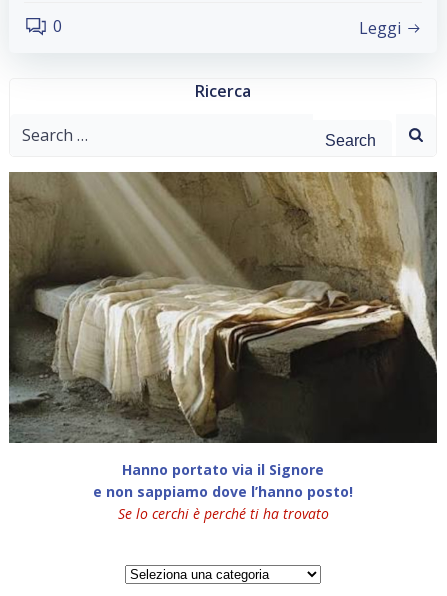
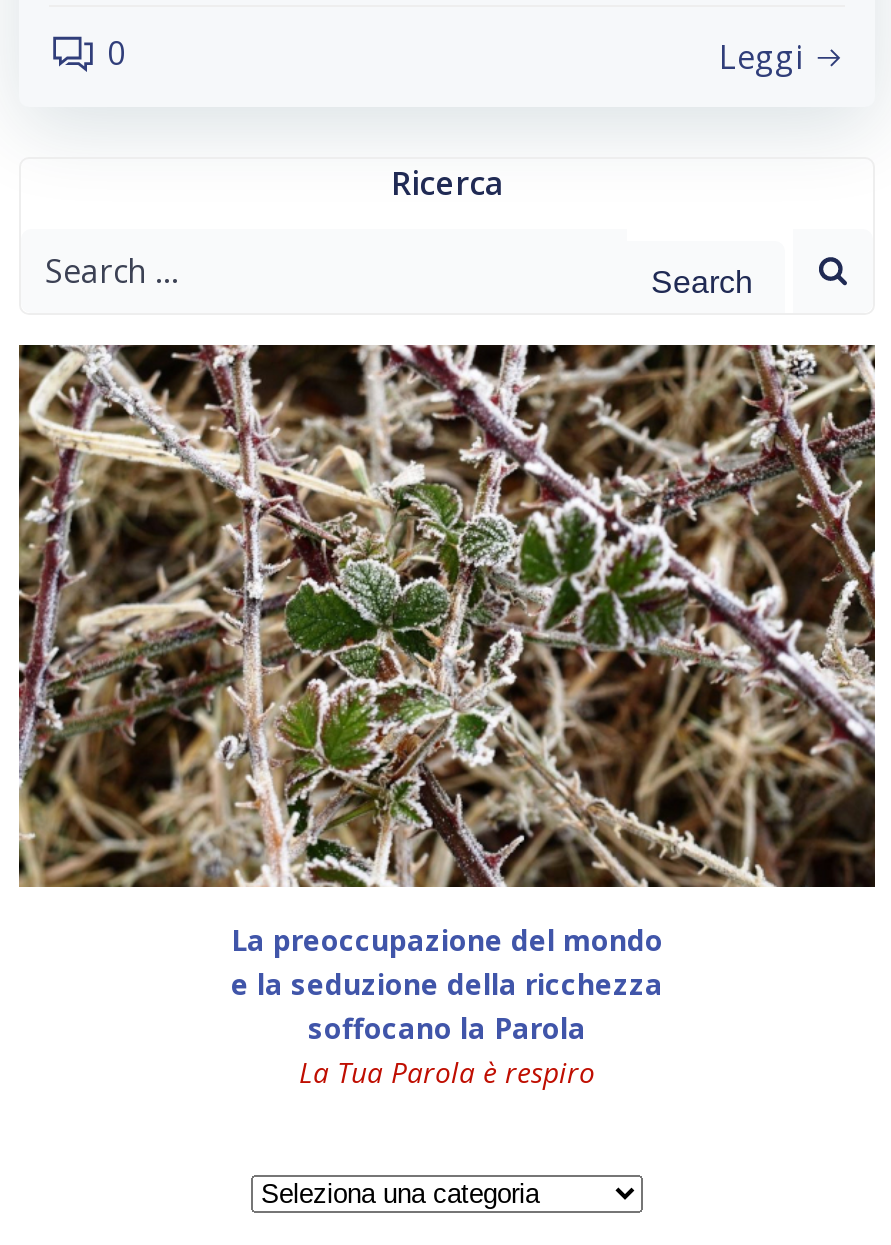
- [image]
- Hanno portato via il Signore
- e non sappiamo dove l’hanno posto!
- Se lo cerchi è perché ti ha trovato
+ [image]
+ La preoccupazione del mondo
+ e la seduzione della ricchezza
+ soffocano la Parola
+ La Tua Parola è respiro
